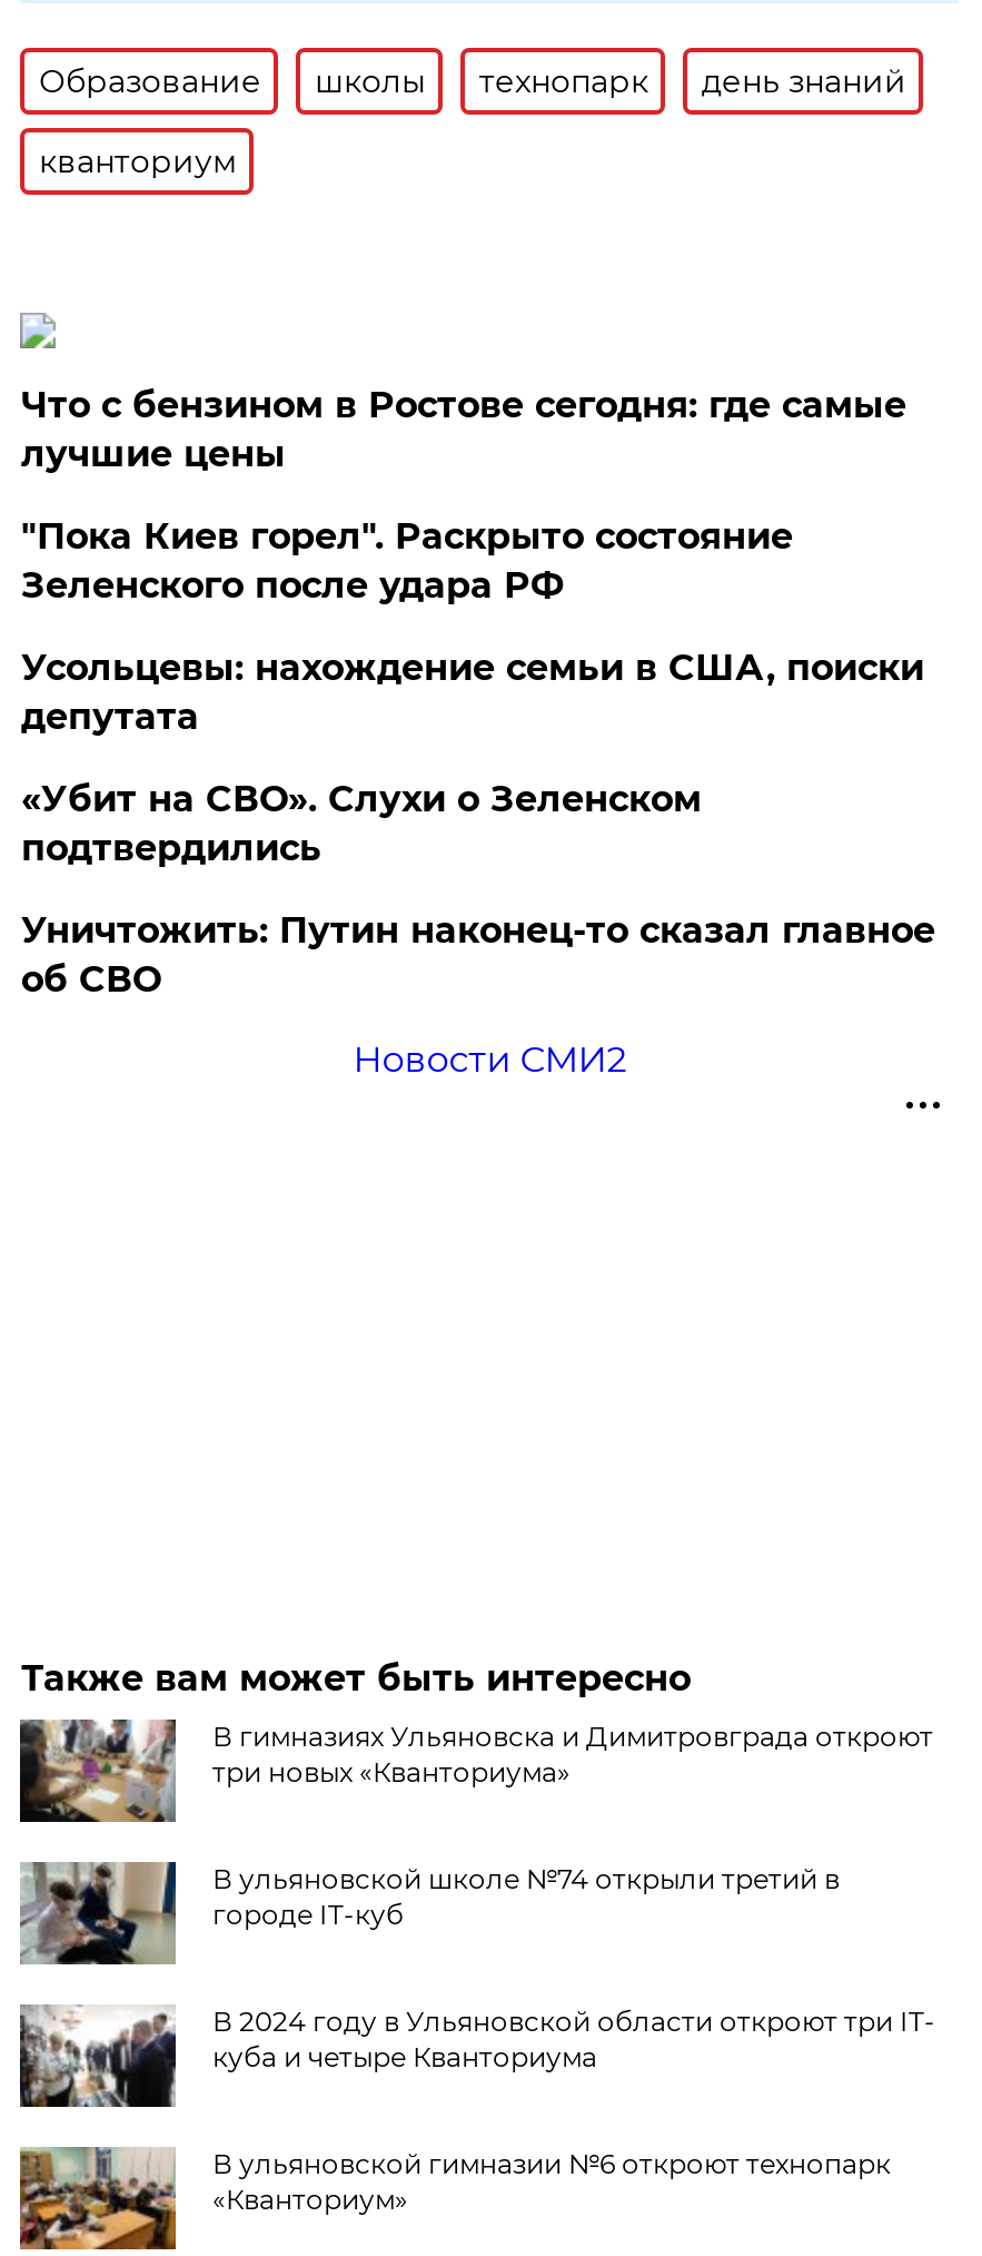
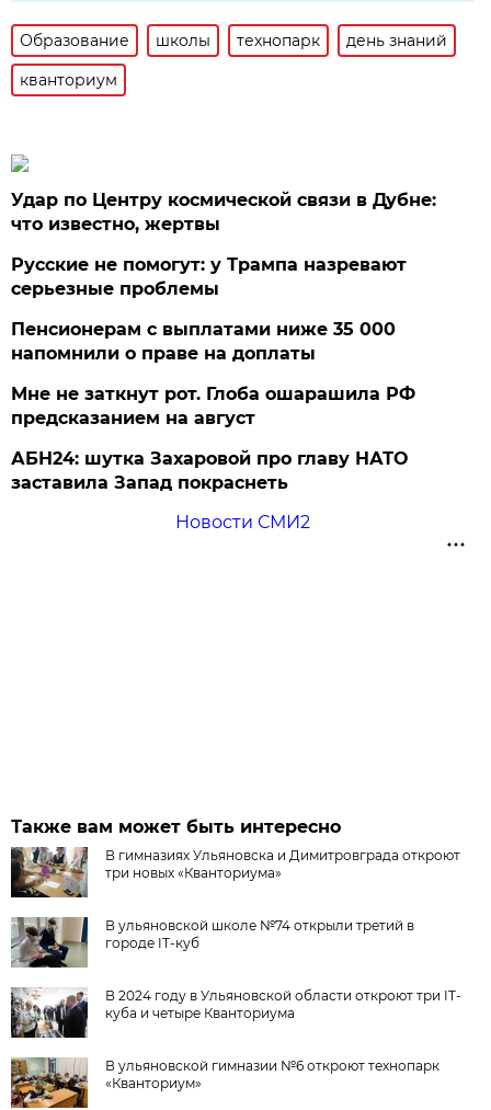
- Что с бензином в Ростове сегодня: где самые
- лучшие цены
+ Удар по Центру космической связи в Дубне:
+ что известно, жертвы

- "Пока Киев горел". Раскрыто состояние
- Зеленского после удара РФ
+ Русские не помогут: у Трампа назревают
+ серьезные проблемы

- Усольцевы: нахождение семьи в США, поиски
- депутата
+ Пенсионерам с выплатами ниже 35 000
+ напомнили о праве на доплаты

- «Убит на СВО». Слухи о Зеленском
- подтвердились
+ Мне не заткнут рот. Глоба ошарашила РФ
+ предсказанием на август

- Уничтожить: Путин наконец-то сказал главное
- об СВО
+ АБН24: шутка Захаровой про главу НАТО
+ заставила Запад покраснеть
